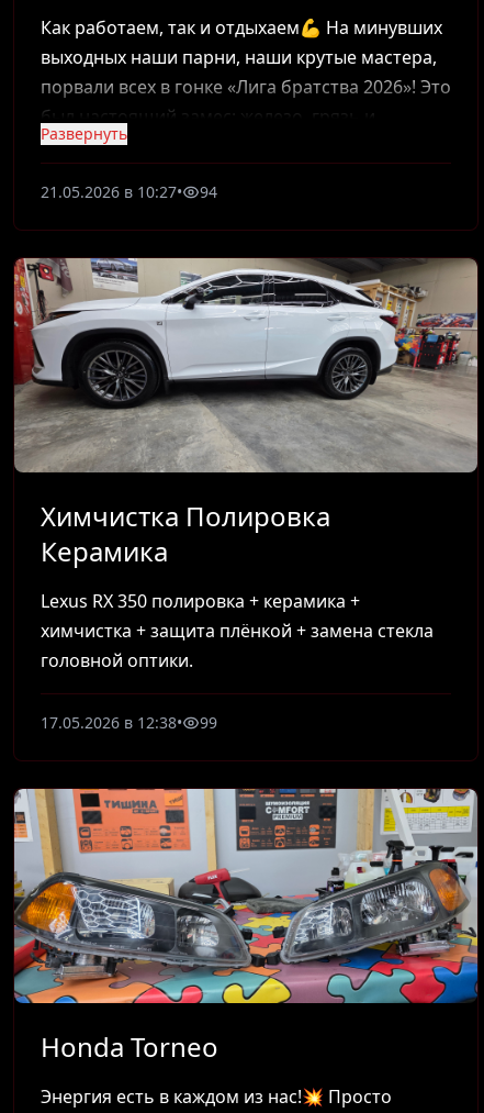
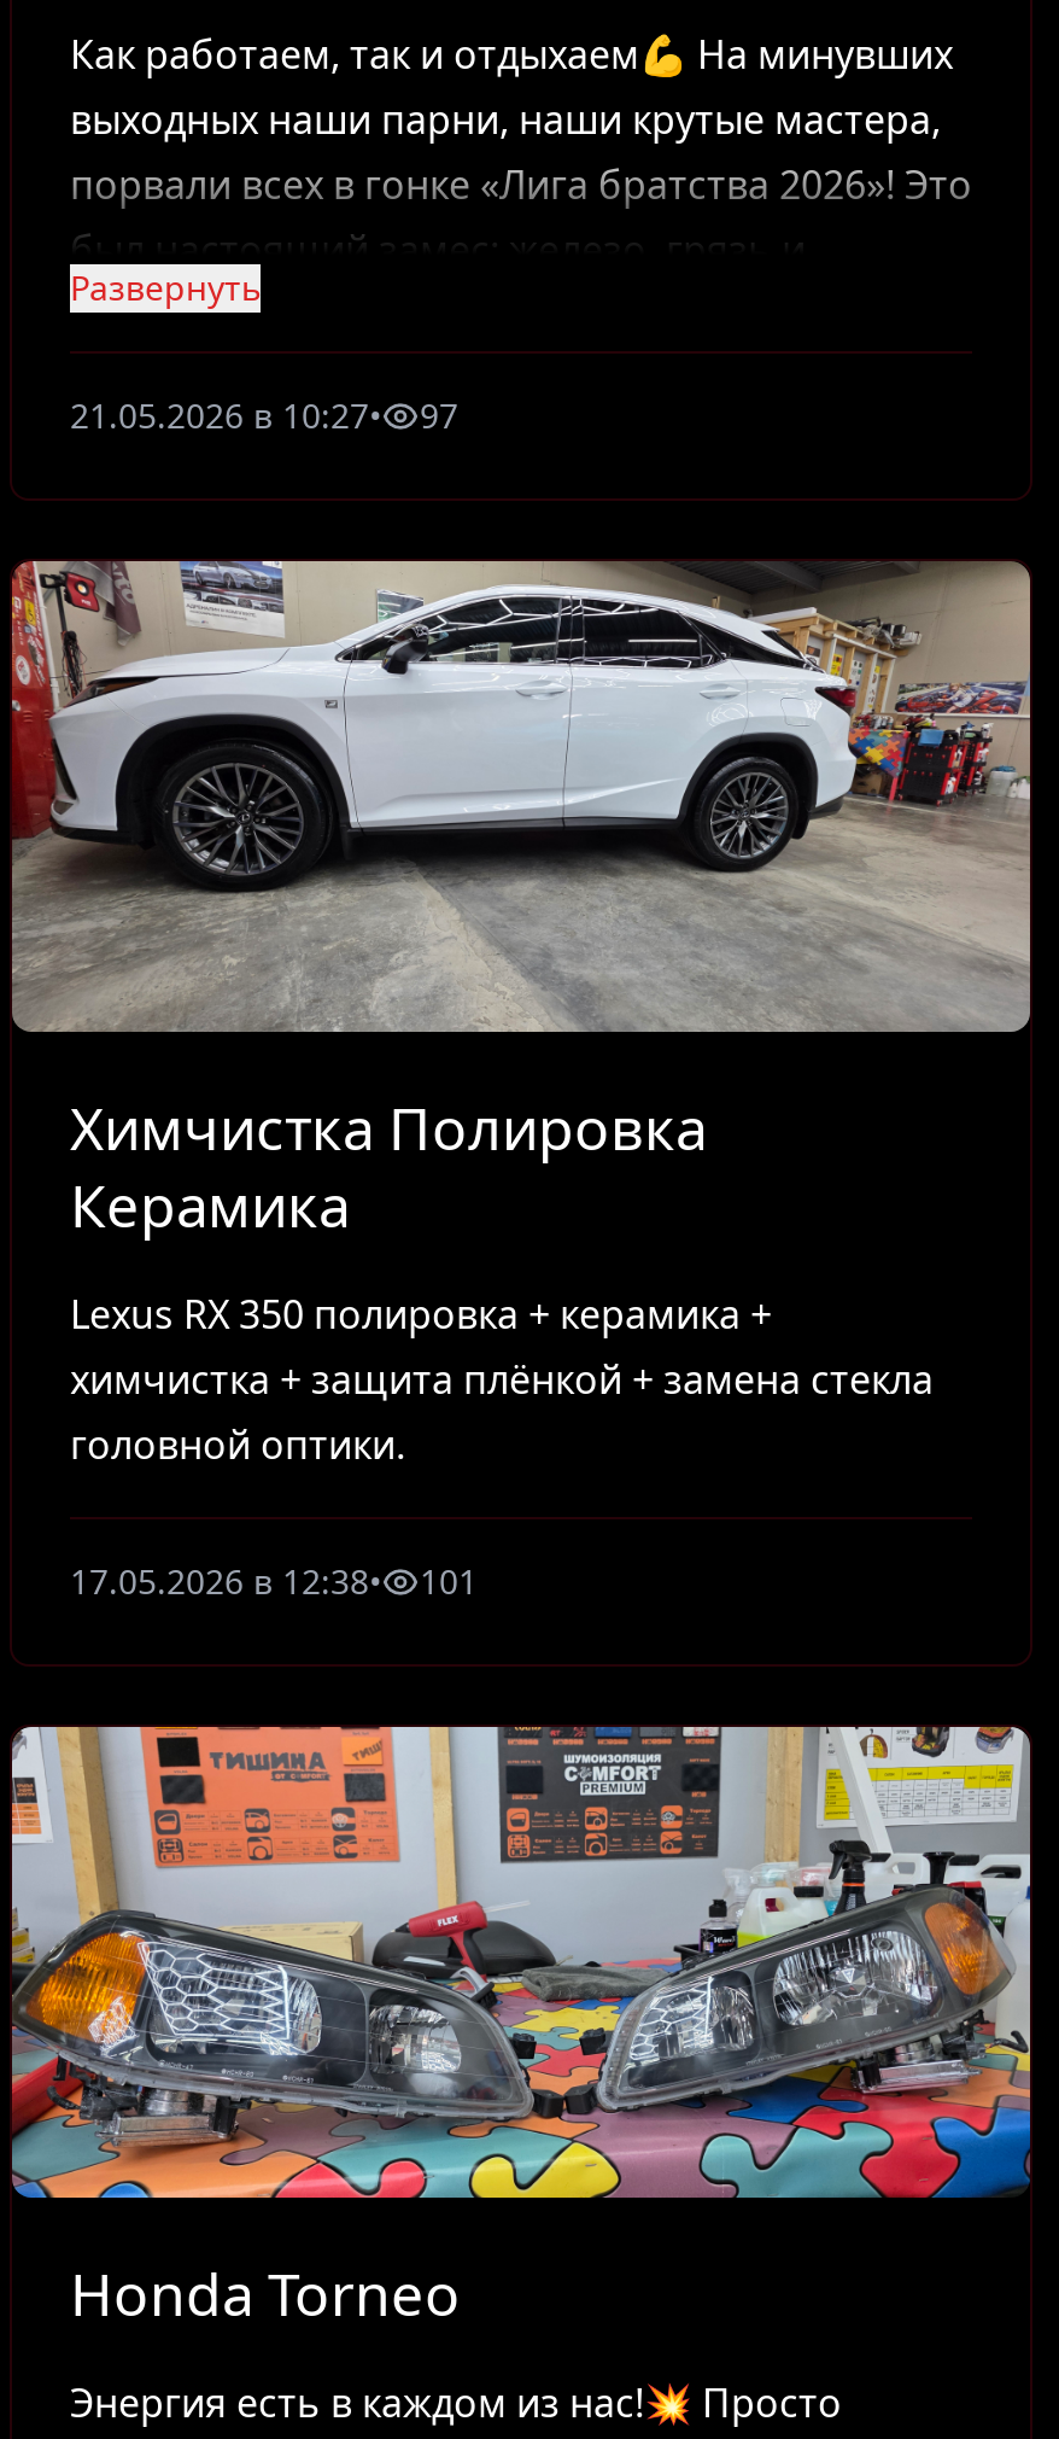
- 21.05.2026 в 10:27• 94
+ 21.05.2026 в 10:27• 97

- 17.05.2026 в 12:38• 99
+ 17.05.2026 в 12:38• 101
